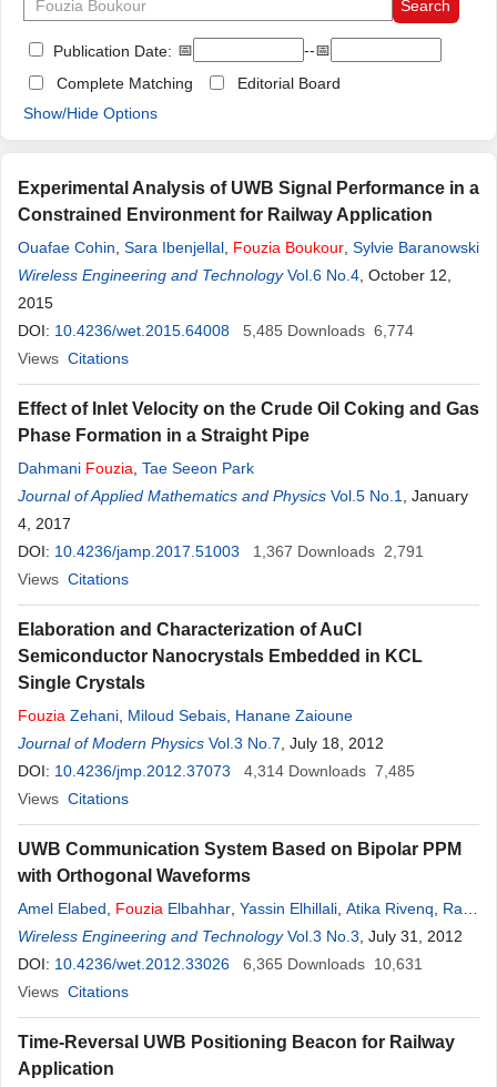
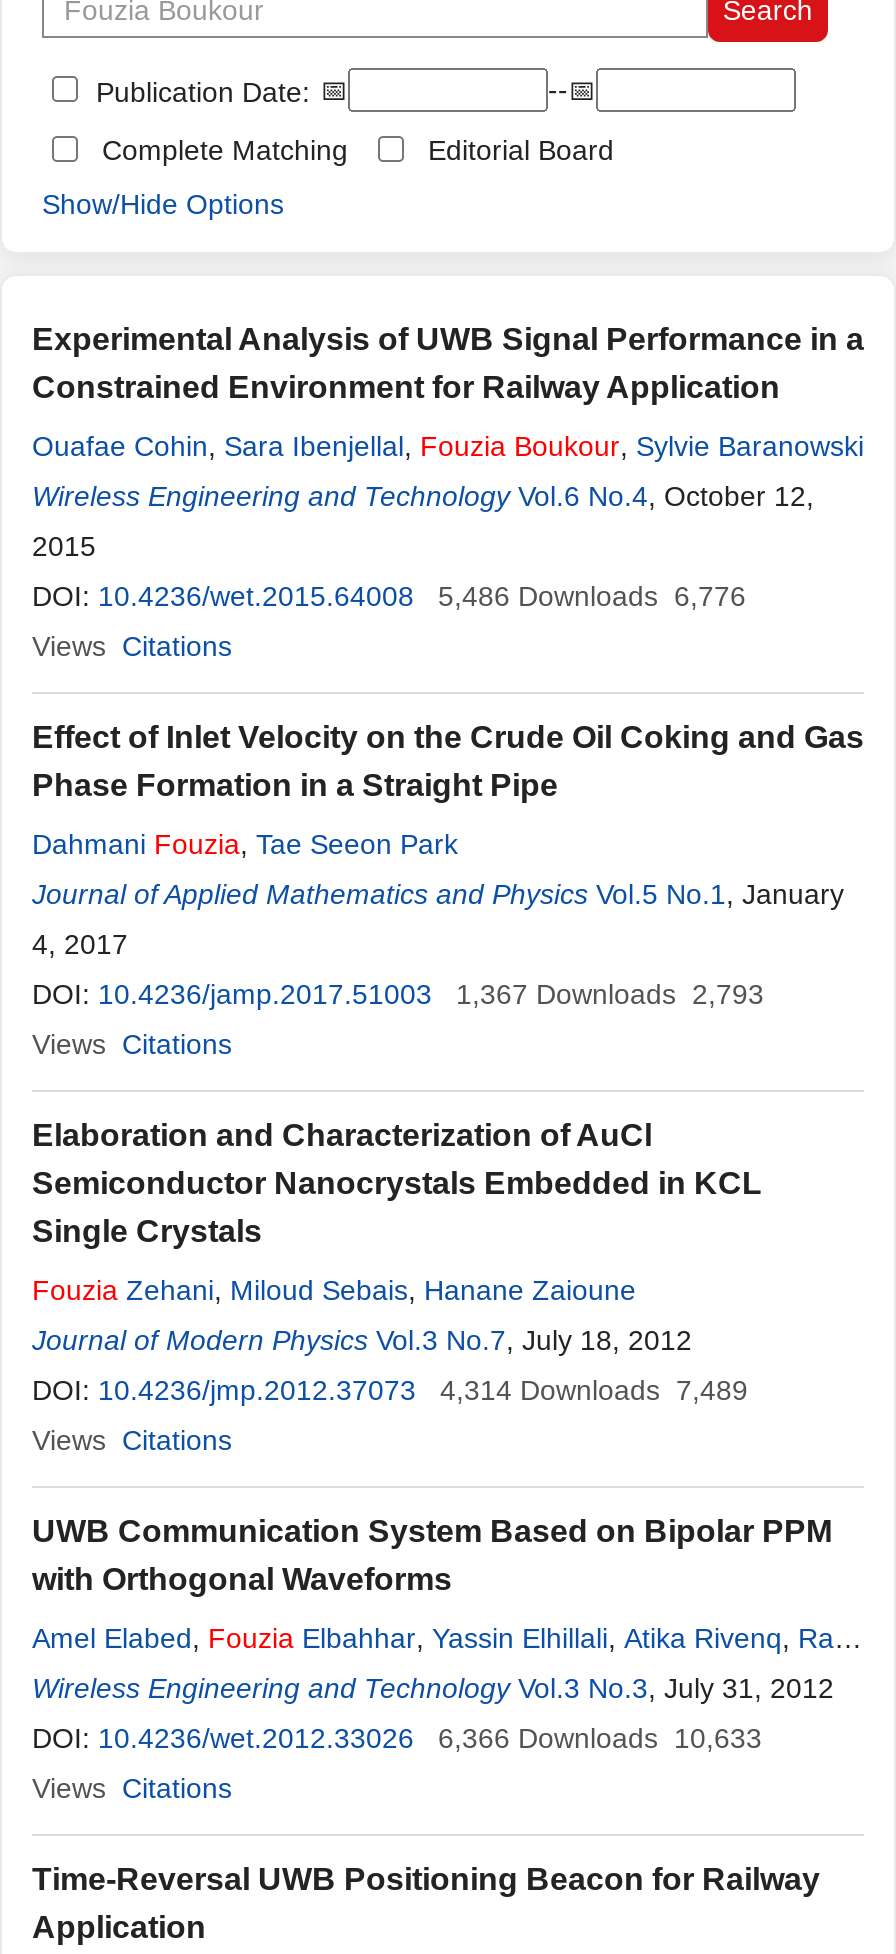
- DOI: 10.4236/wet.2015.64008 5,485 Downloads 6,774
+ DOI: 10.4236/wet.2015.64008 5,486 Downloads 6,776

- DOI: 10.4236/jamp.2017.51003 1,367 Downloads 2,791
+ DOI: 10.4236/jamp.2017.51003 1,367 Downloads 2,793

- DOI: 10.4236/jmp.2012.37073 4,314 Downloads 7,485
+ DOI: 10.4236/jmp.2012.37073 4,314 Downloads 7,489

- DOI: 10.4236/wet.2012.33026 6,365 Downloads 10,631
+ DOI: 10.4236/wet.2012.33026 6,366 Downloads 10,633
